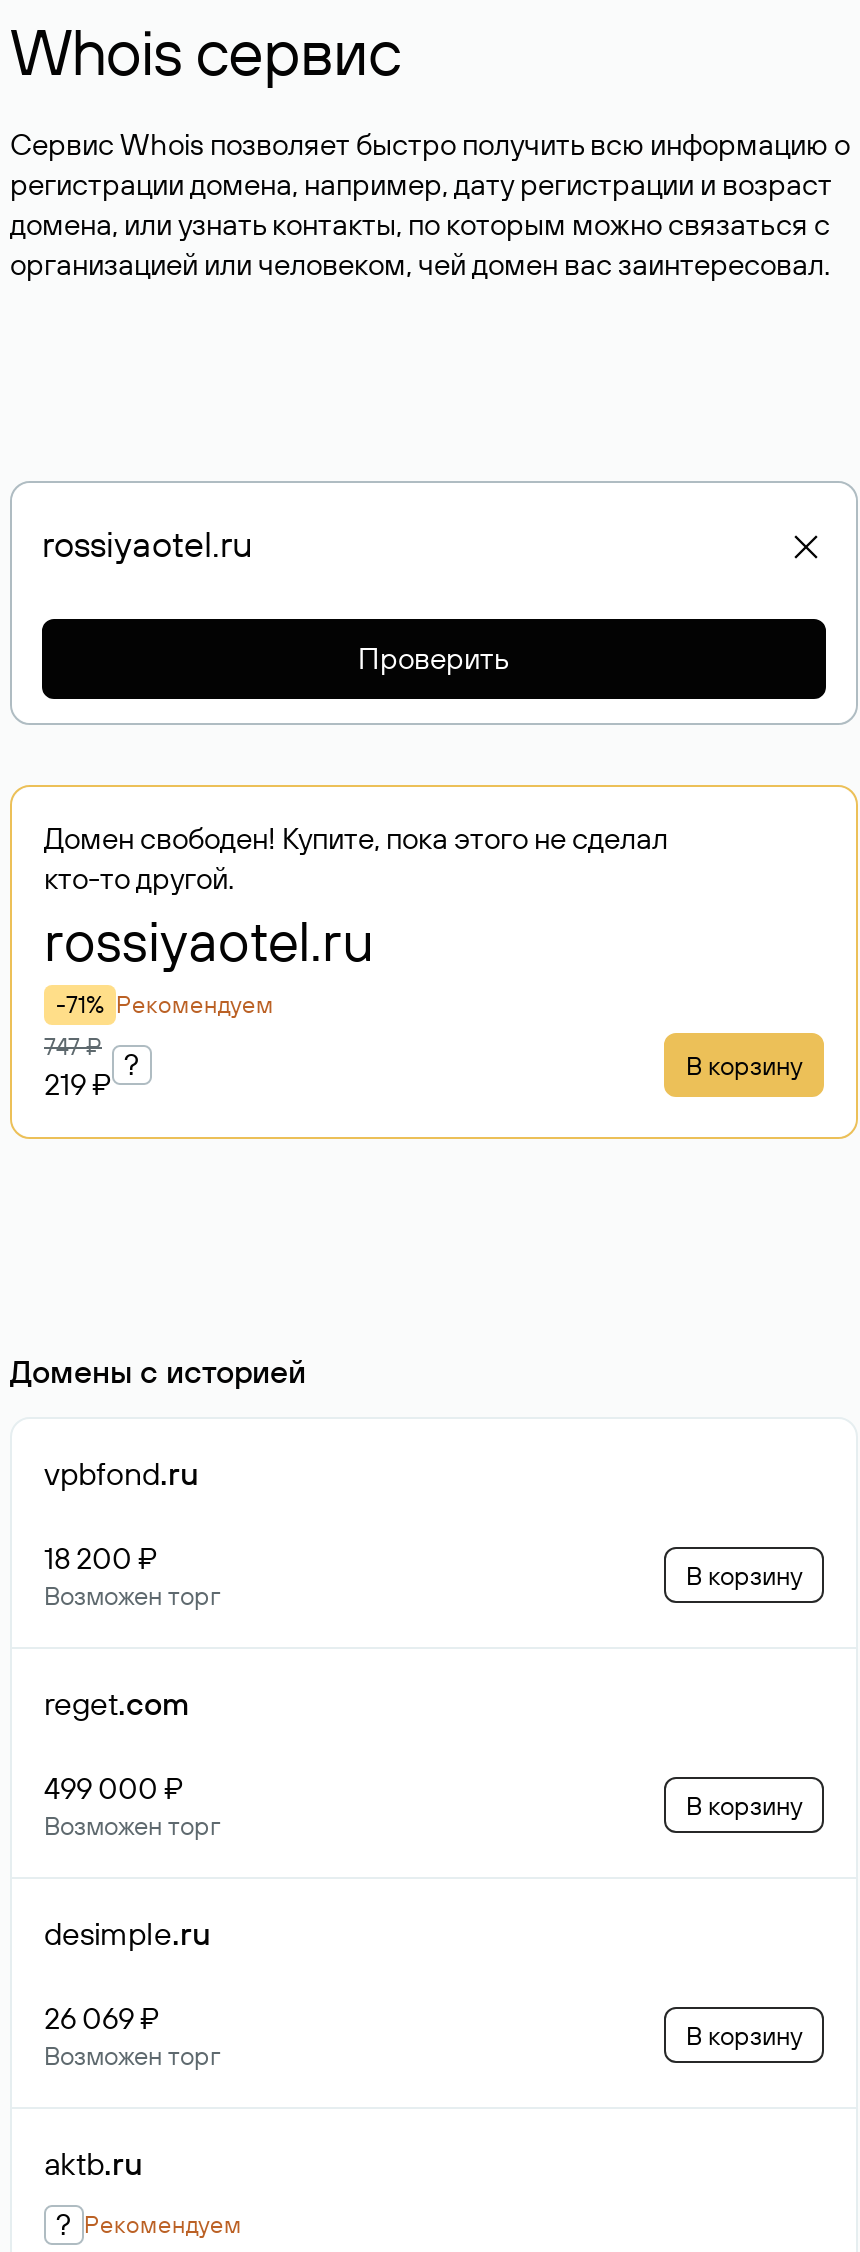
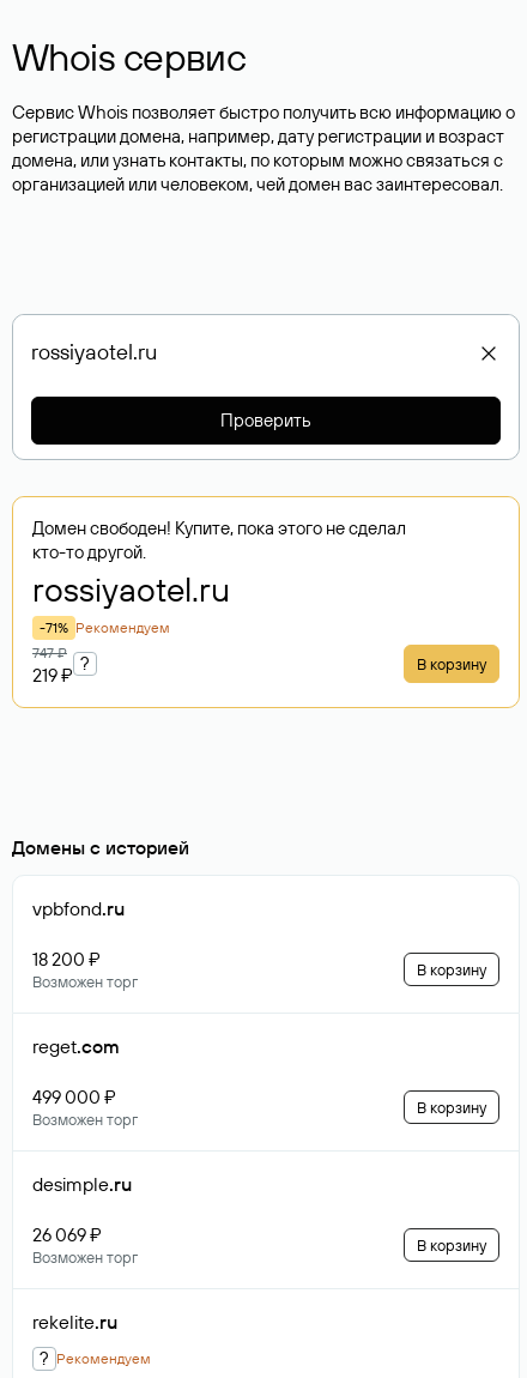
- aktb.ru
+ rekelite.ru
